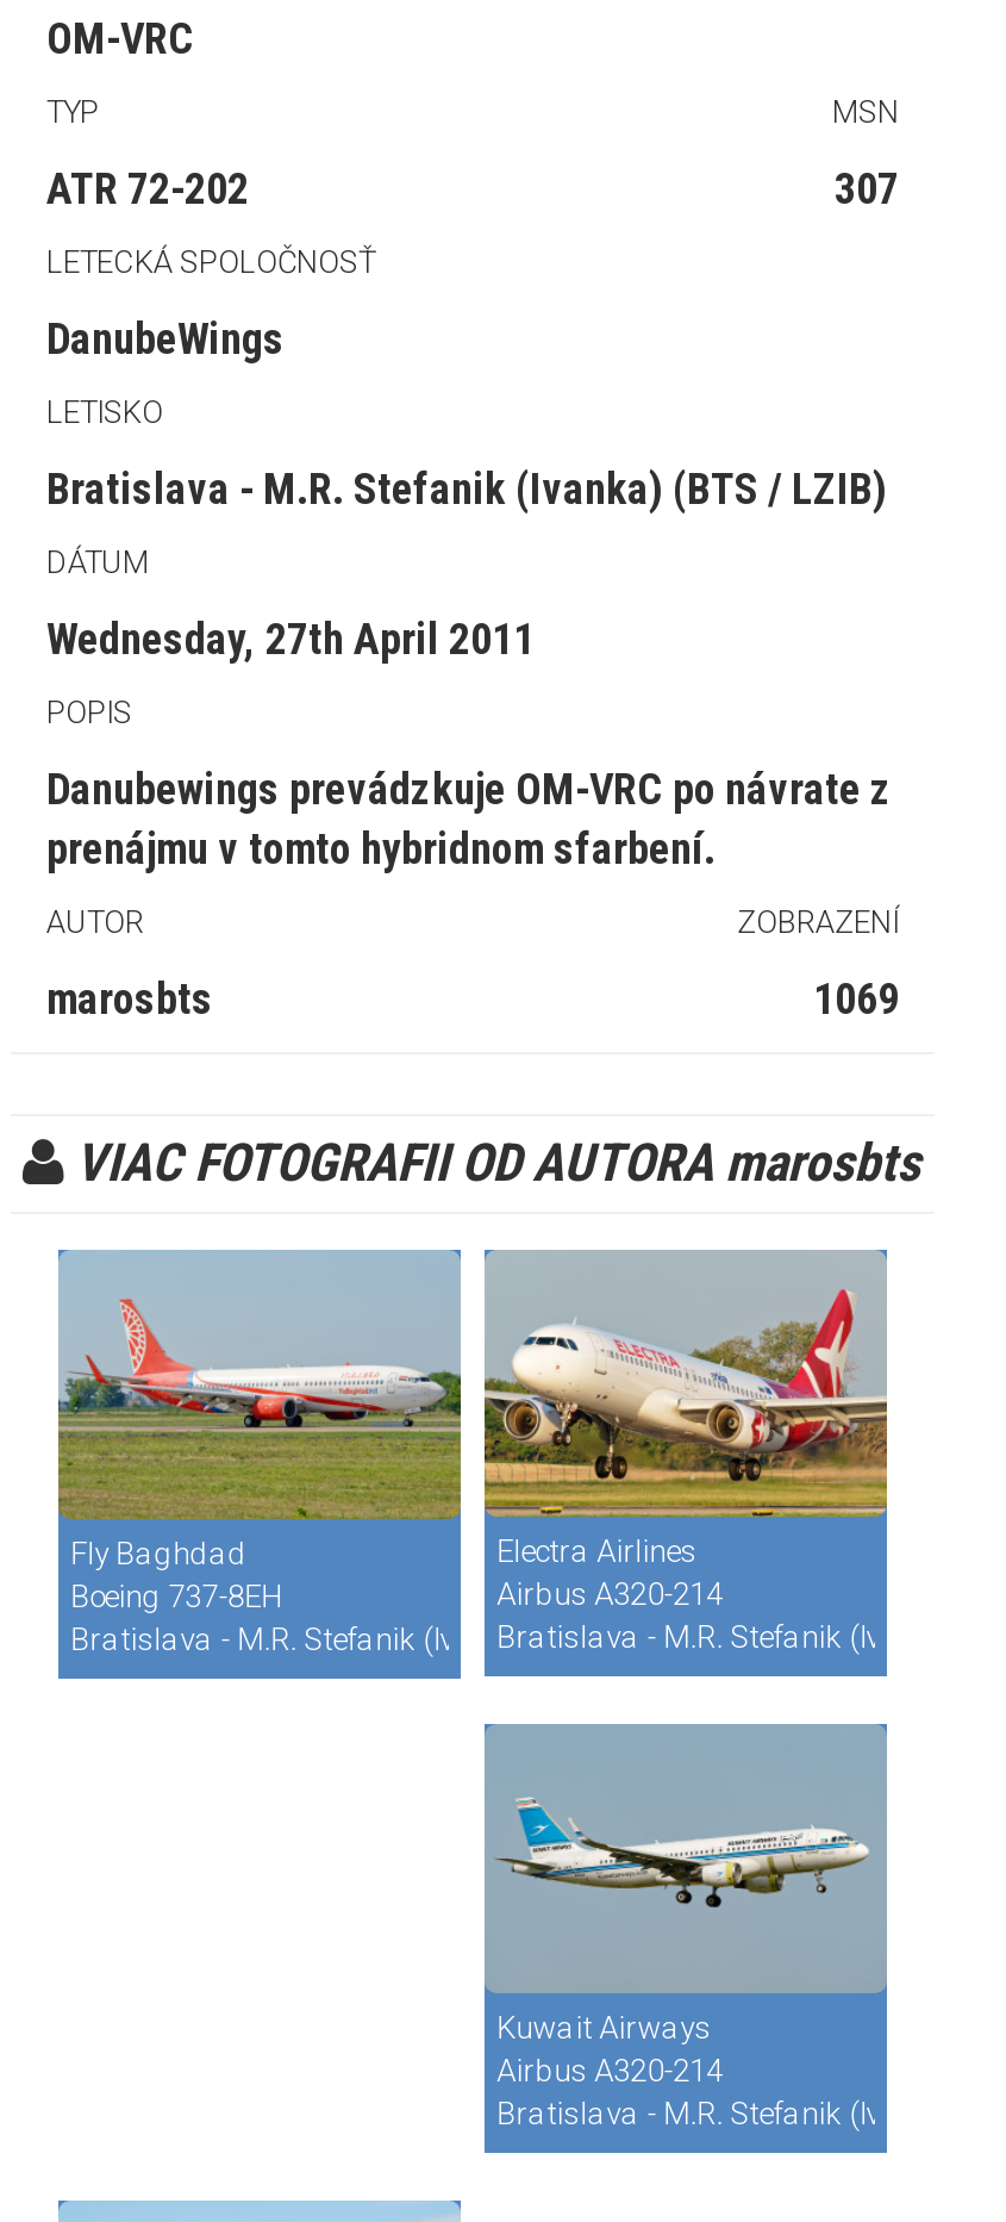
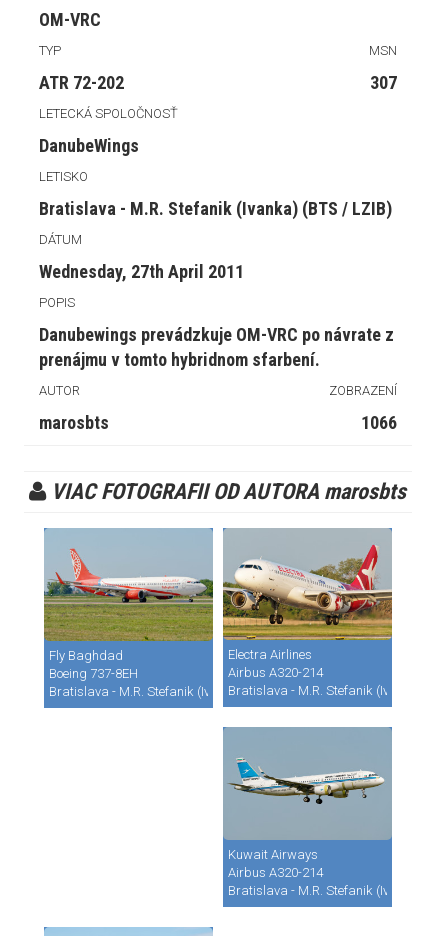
- 1069
+ 1066
